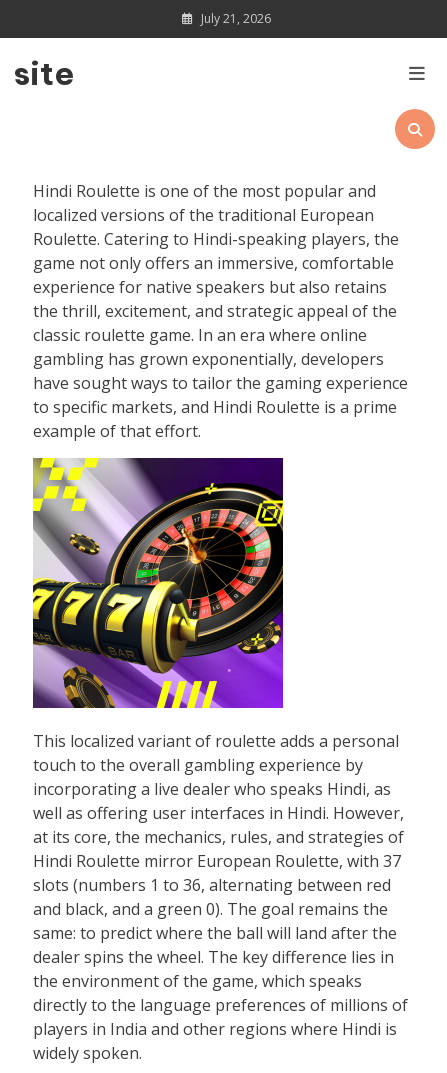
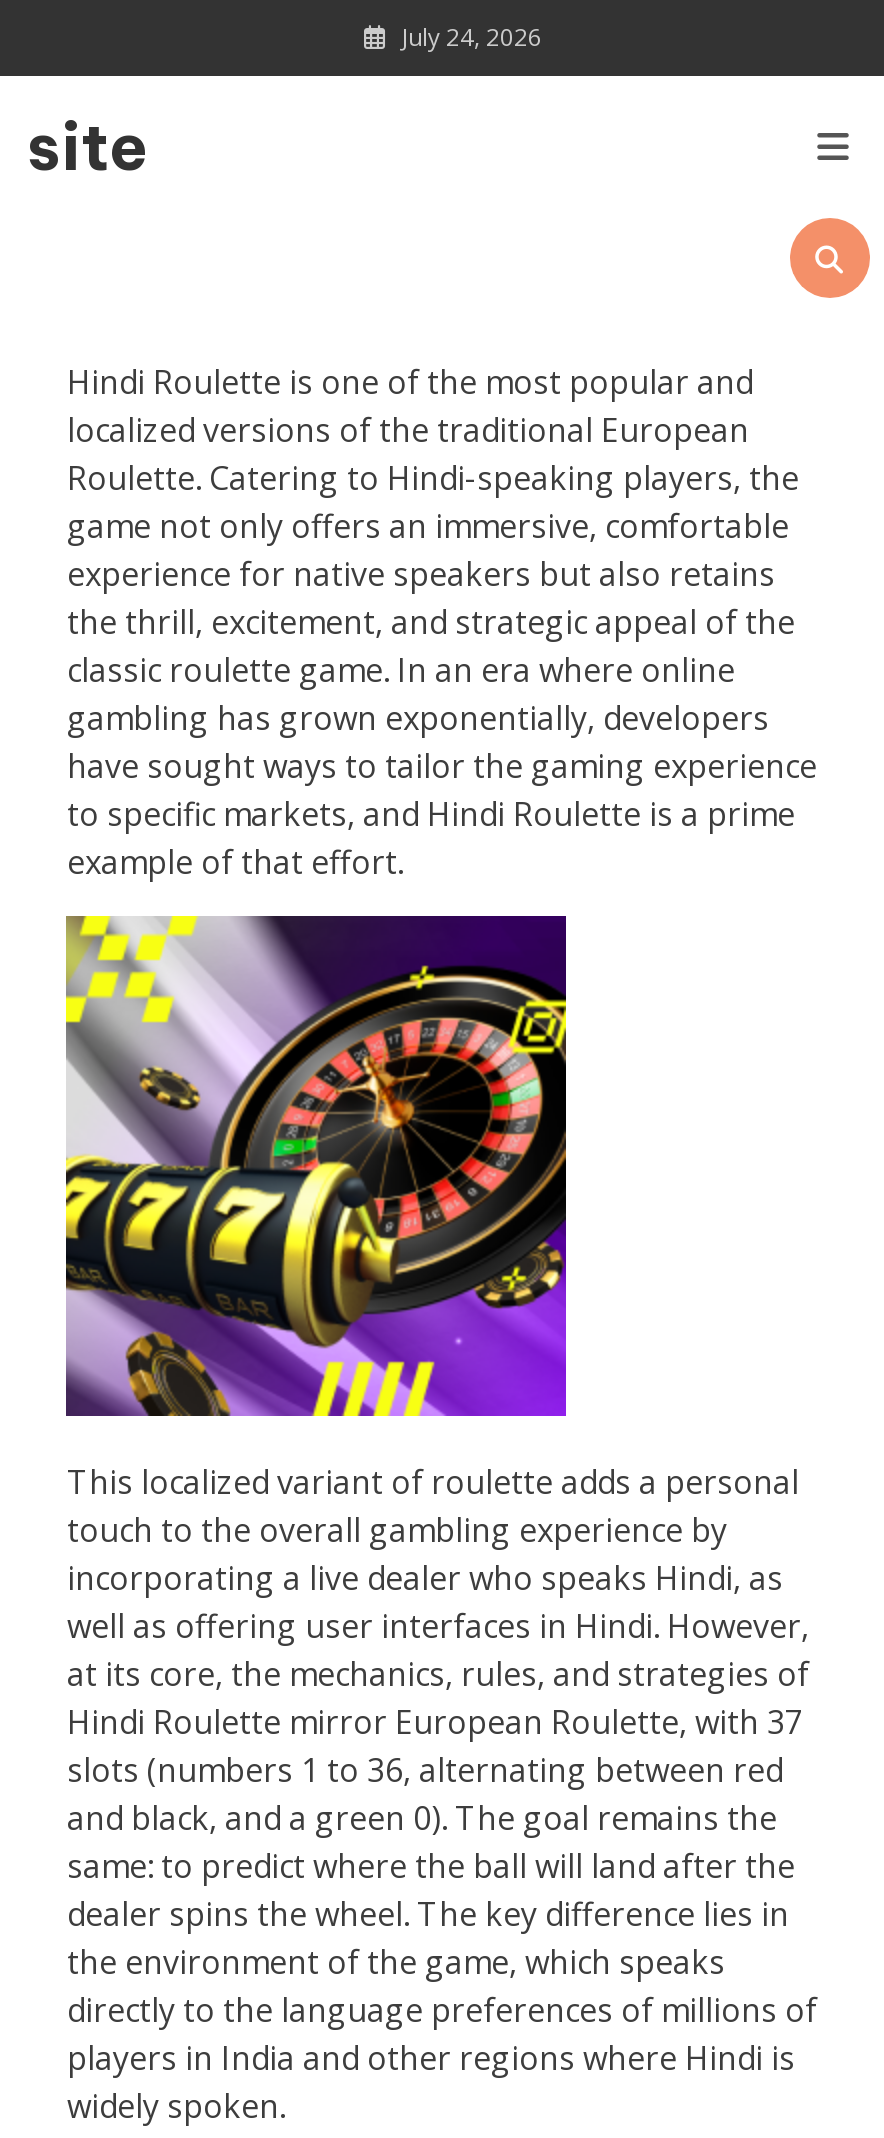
- July 21, 2026
+ July 24, 2026
